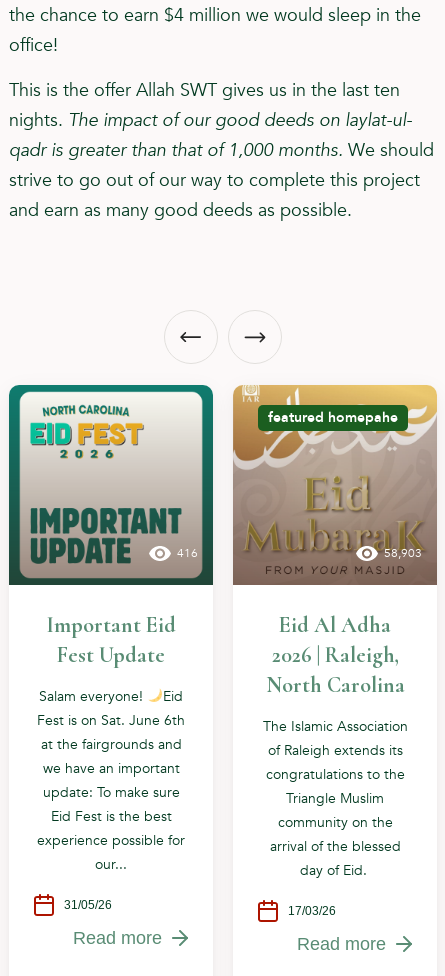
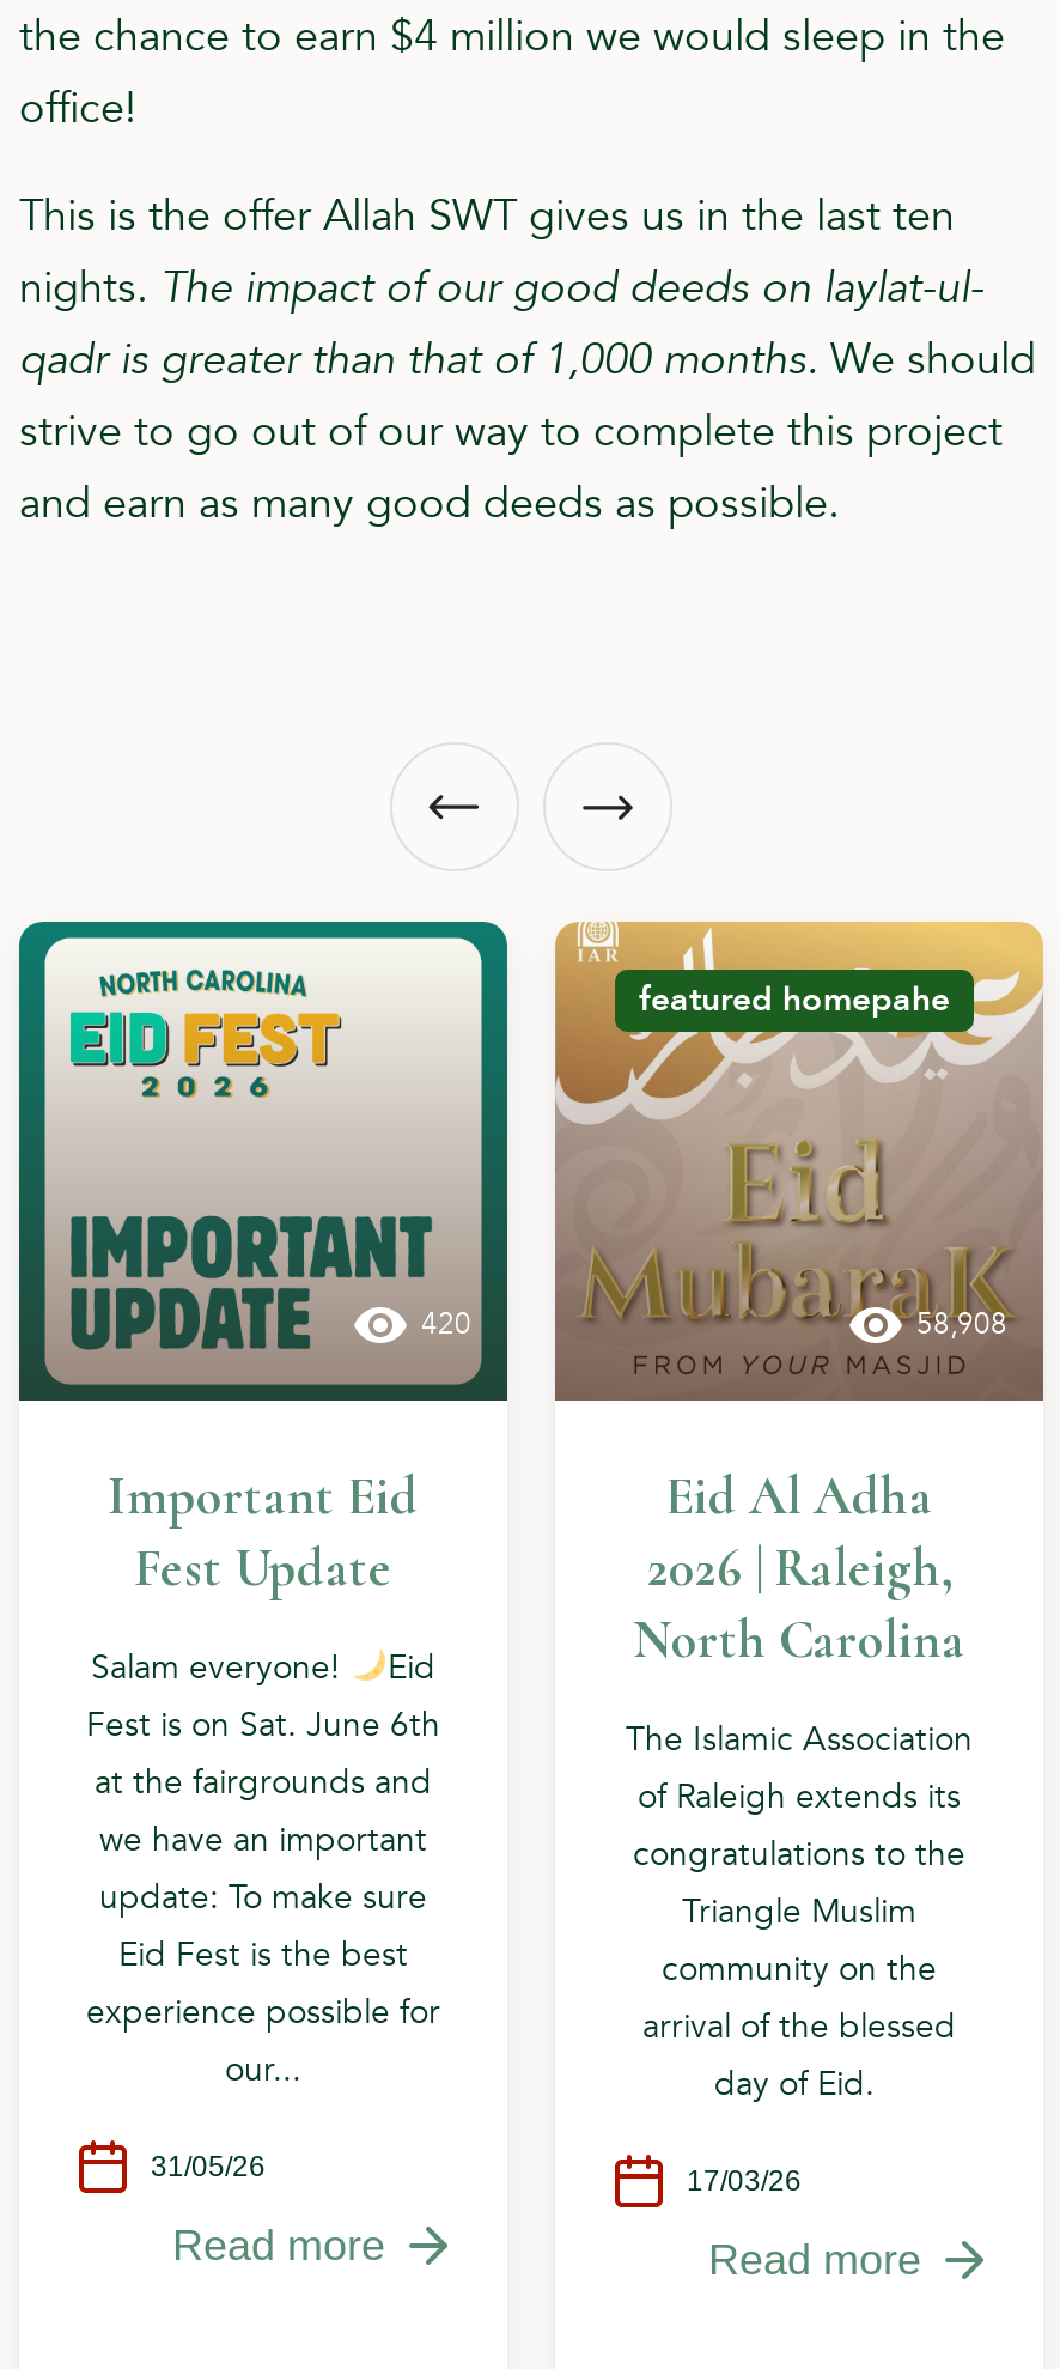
- 416
+ 420

- 58,903
+ 58,908
